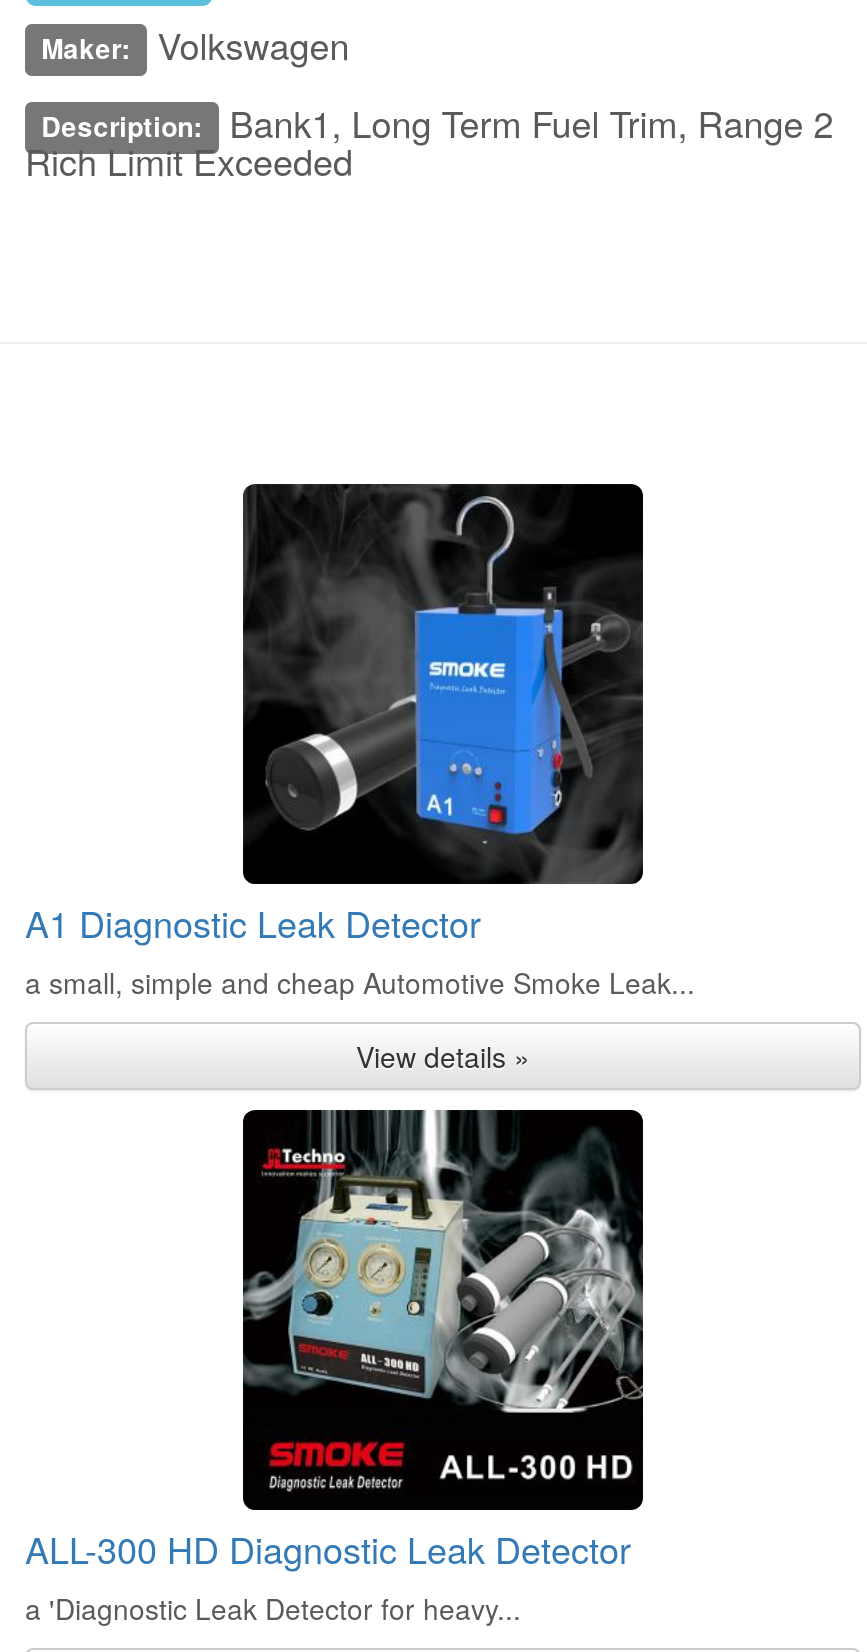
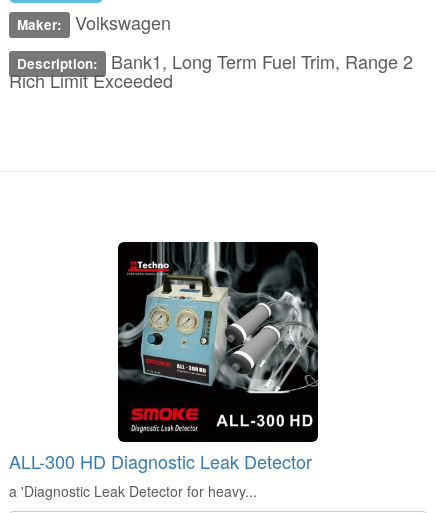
- [image]
- A1 Diagnostic Leak Detector
- a small, simple and cheap Automotive Smoke Leak...
- View details »
